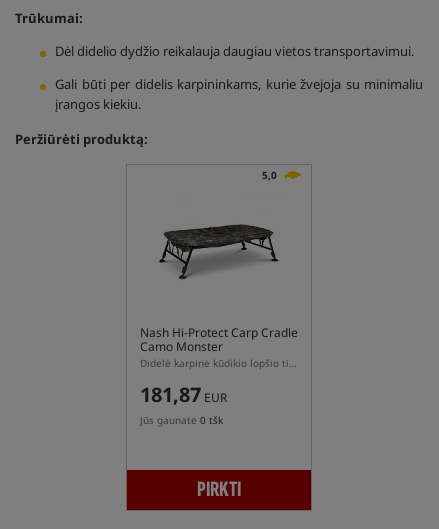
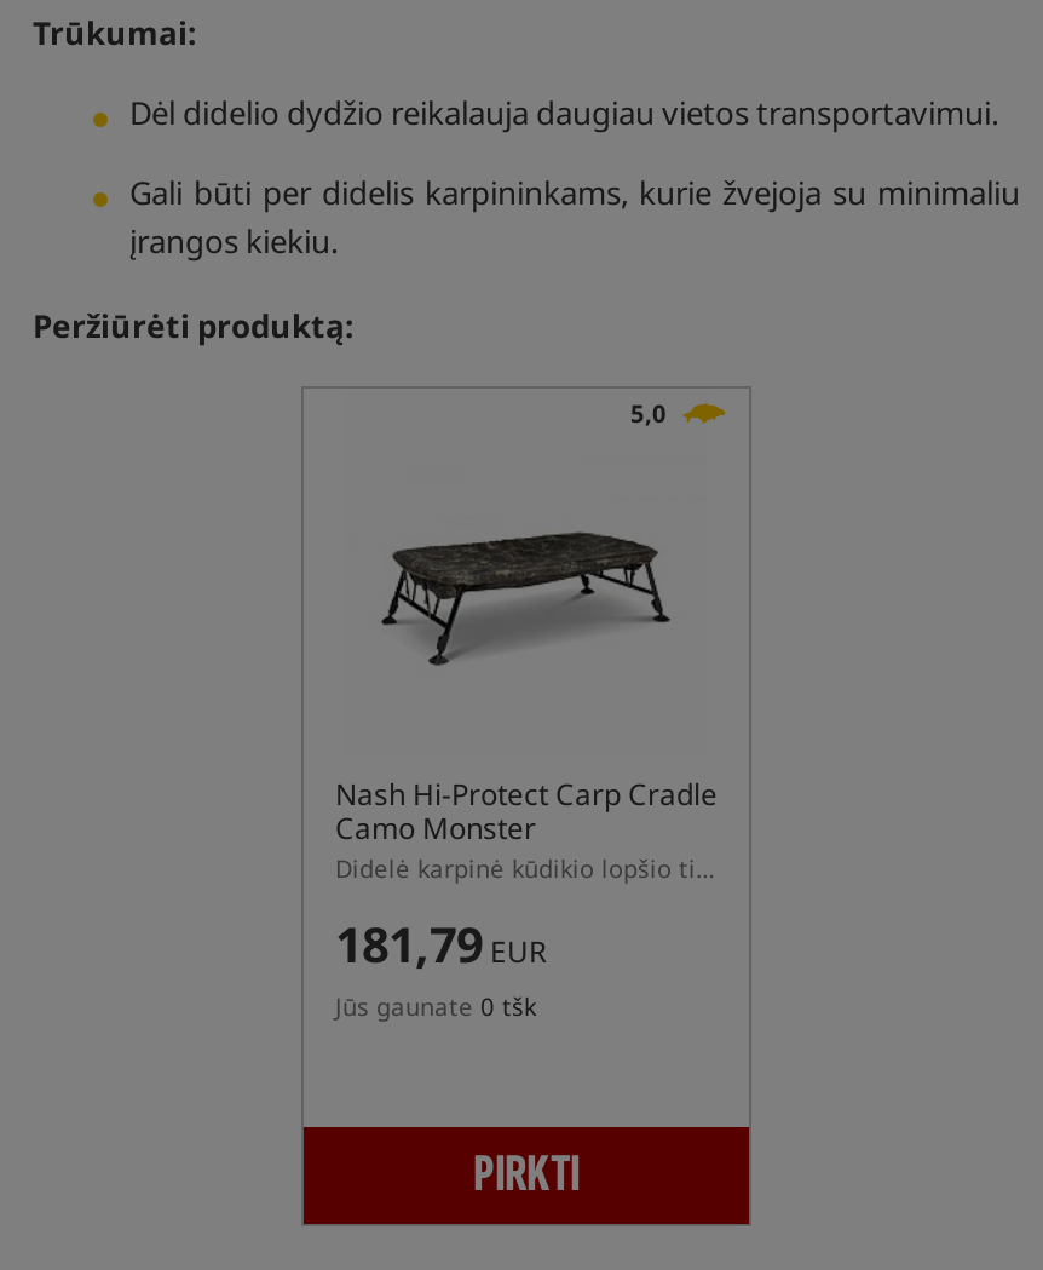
- 181,87EUR
+ 181,79EUR
